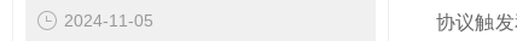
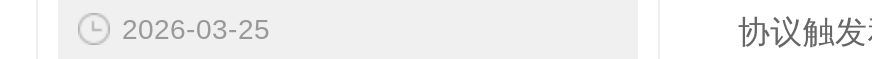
- 2024-11-05
+ 2026-03-25
